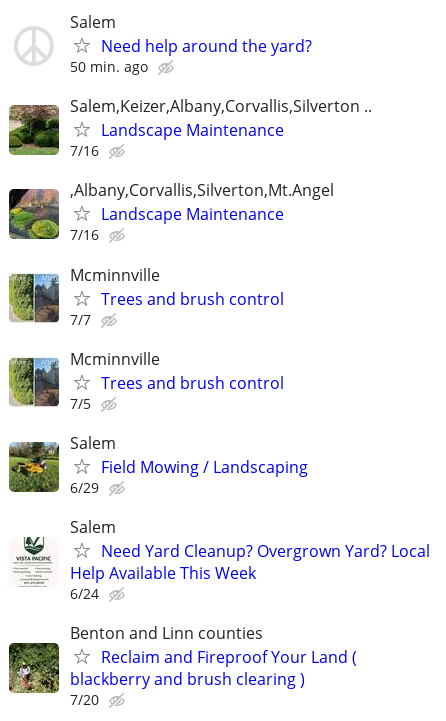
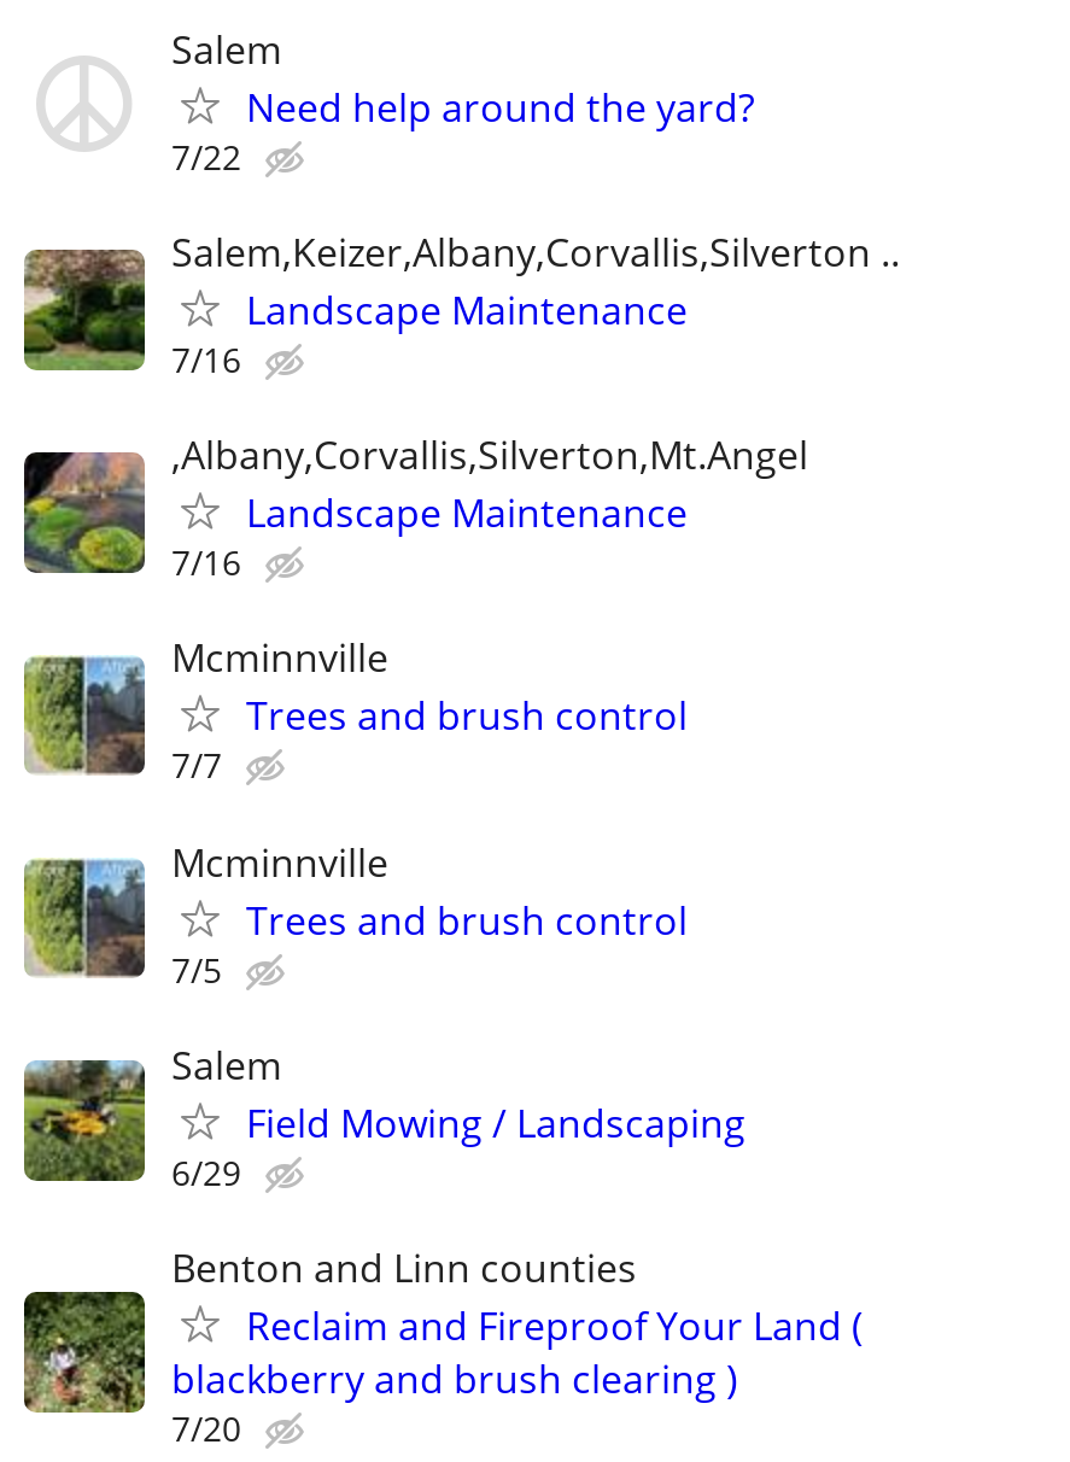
- 50 min. ago
+ 7/22

- [image]
- Salem
- Need Yard Cleanup? Overgrown Yard? Local
- Help Available This Week
- 6/24
